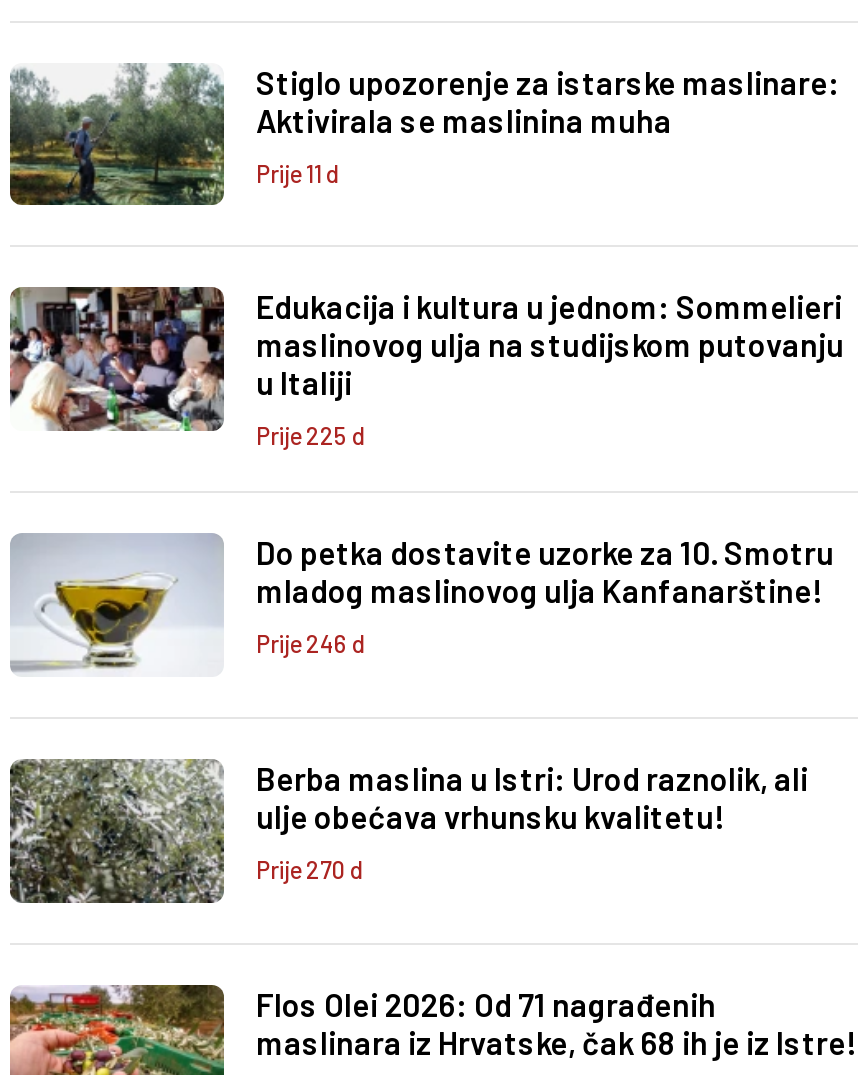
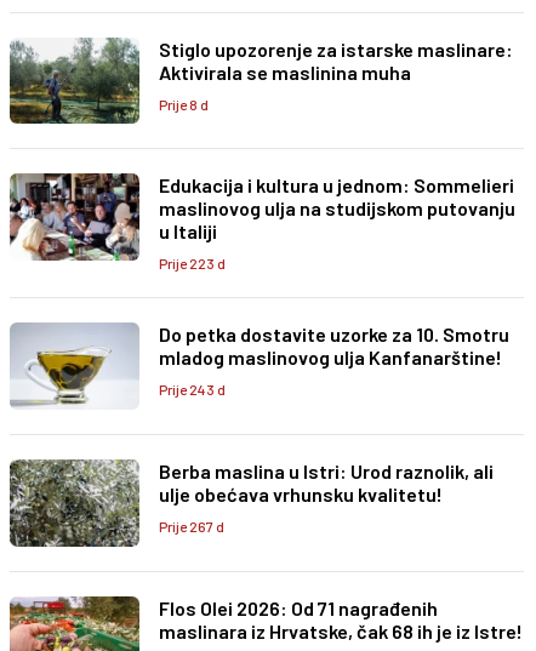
- Prije 11 d
+ Prije 8 d

- Prije 225 d
+ Prije 223 d

- Prije 246 d
+ Prije 243 d

- Prije 270 d
+ Prije 267 d
